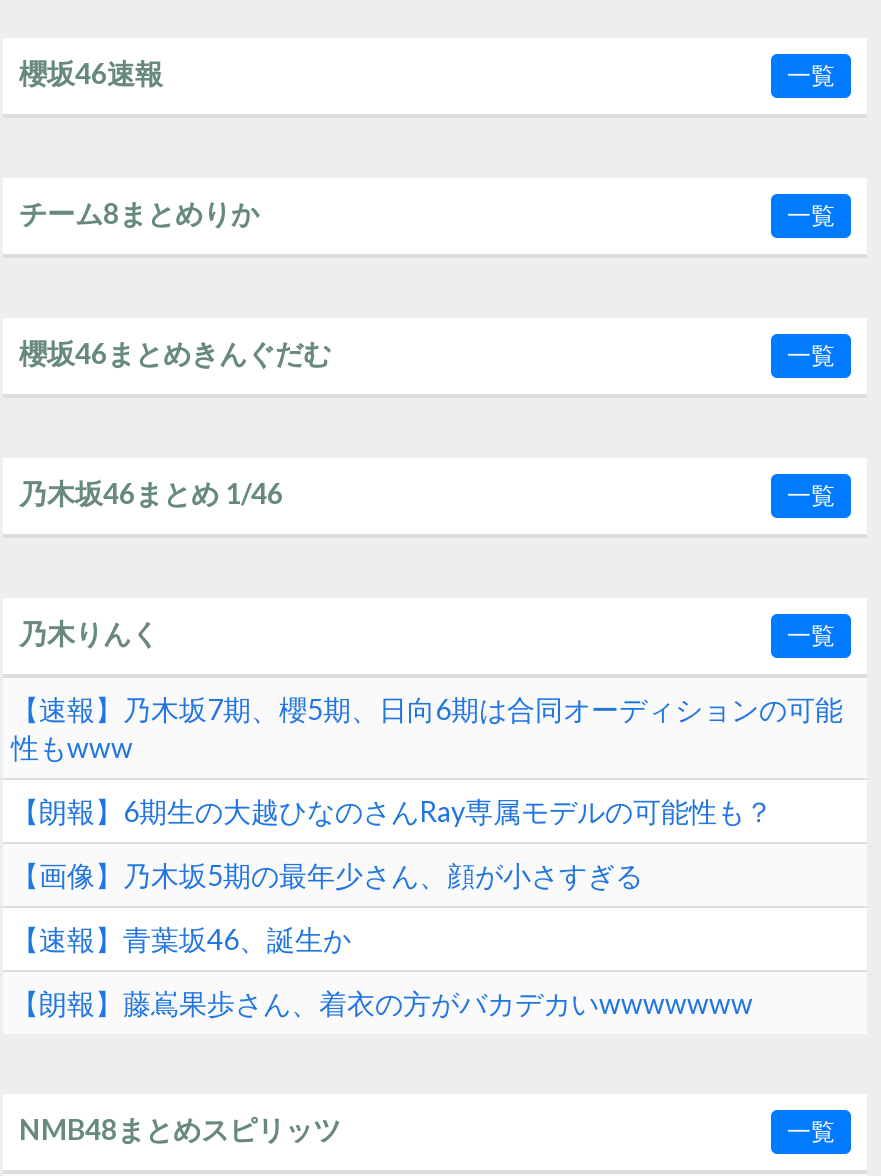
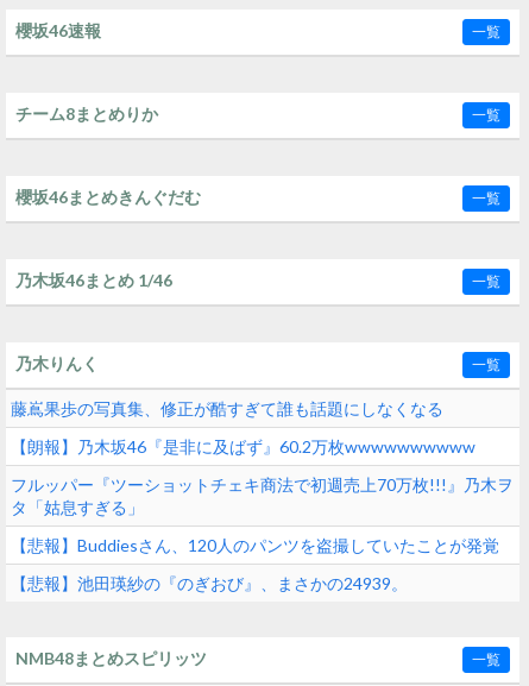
- 【速報】乃木坂7期、櫻5期、日向6期は合同オーディションの可能
- 性もwww
+ 藤嶌果歩の写真集、修正が酷すぎて誰も話題にしなくなる

- 【朗報】6期生の大越ひなのさんRay専属モデルの可能性も？
+ 【朗報】乃木坂46『是非に及ばず』60.2万枚wwwwwwwwww

- 【画像】乃木坂5期の最年少さん、顔が小さすぎる
+ フルッパー『ツーショットチェキ商法で初週売上70万枚!!!』乃木ヲ
+ タ「姑息すぎる」

- 【速報】青葉坂46、誕生か
+ 【悲報】Buddiesさん、120人のパンツを盗撮していたことが発覚

- 【朗報】藤嶌果歩さん、着衣の方がバカデカいwwwwwww
+ 【悲報】池田瑛紗の『のぎおび』、まさかの24939。
